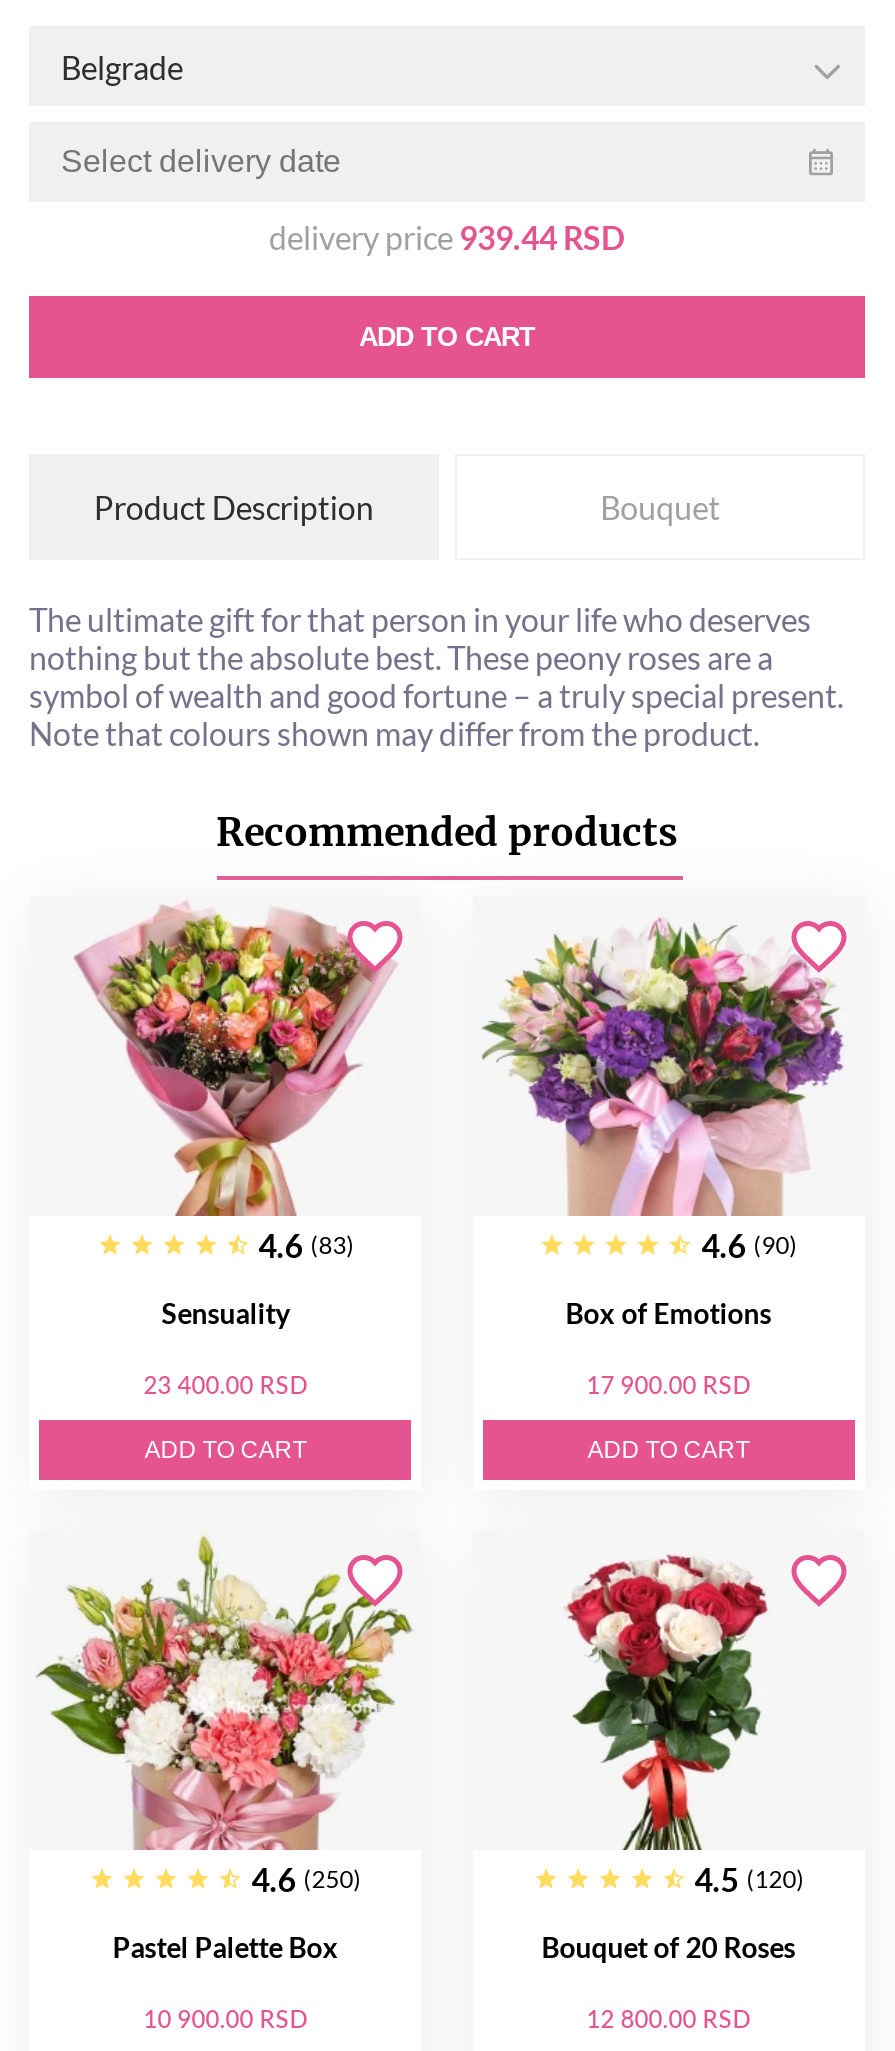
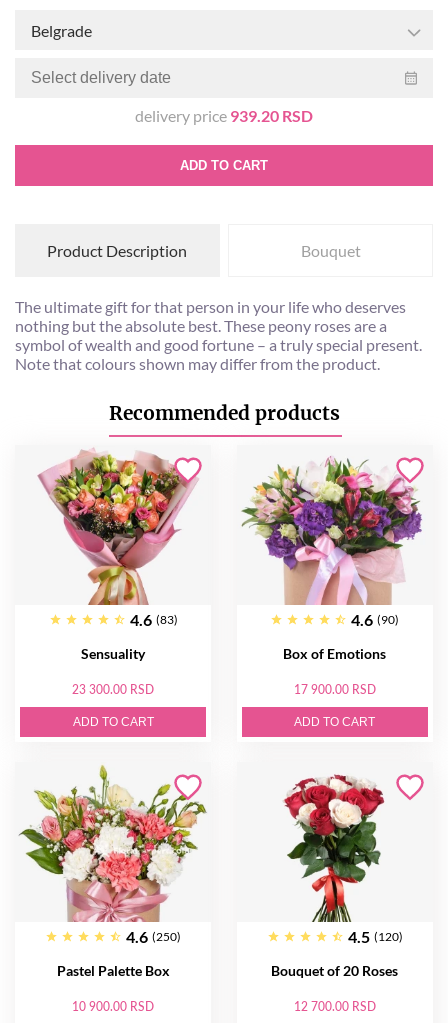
- delivery price 939.44 RSD
+ delivery price 939.20 RSD

- 23 400.00 RSD
+ 23 300.00 RSD

- 12 800.00 RSD
+ 12 700.00 RSD
